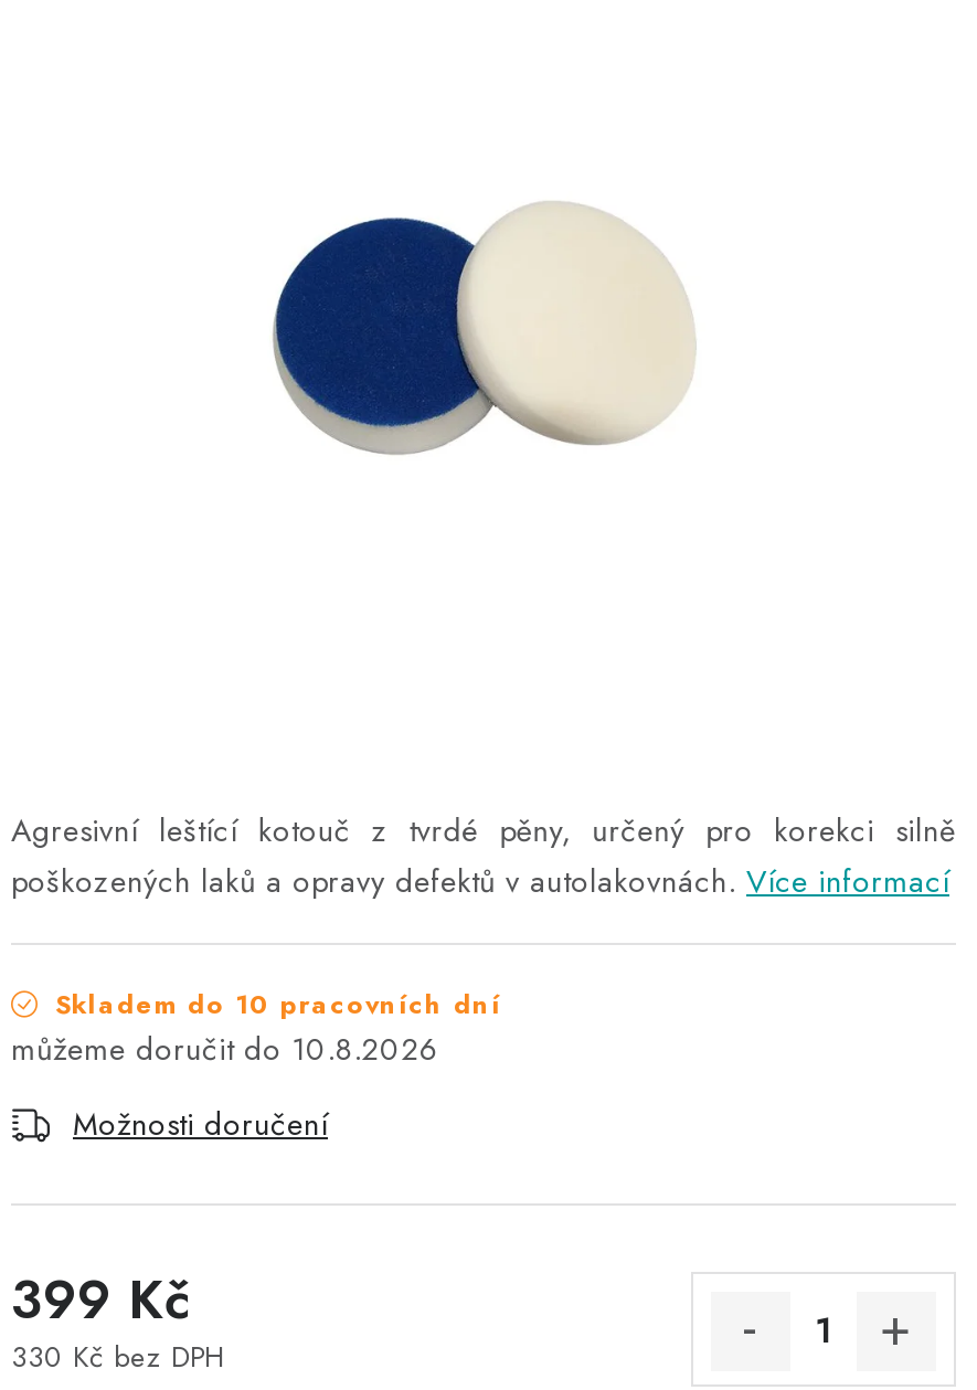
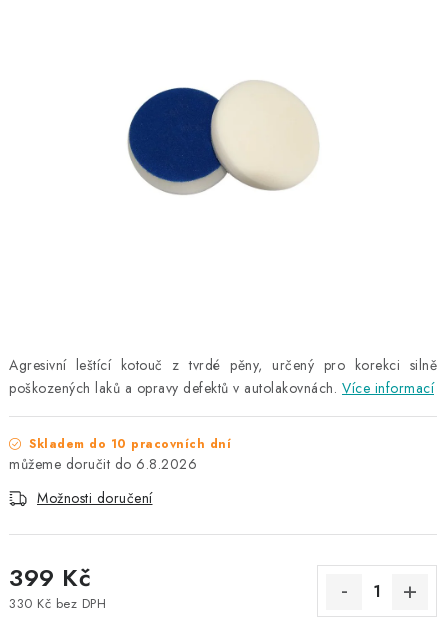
- 10.8.2026
+ 6.8.2026
